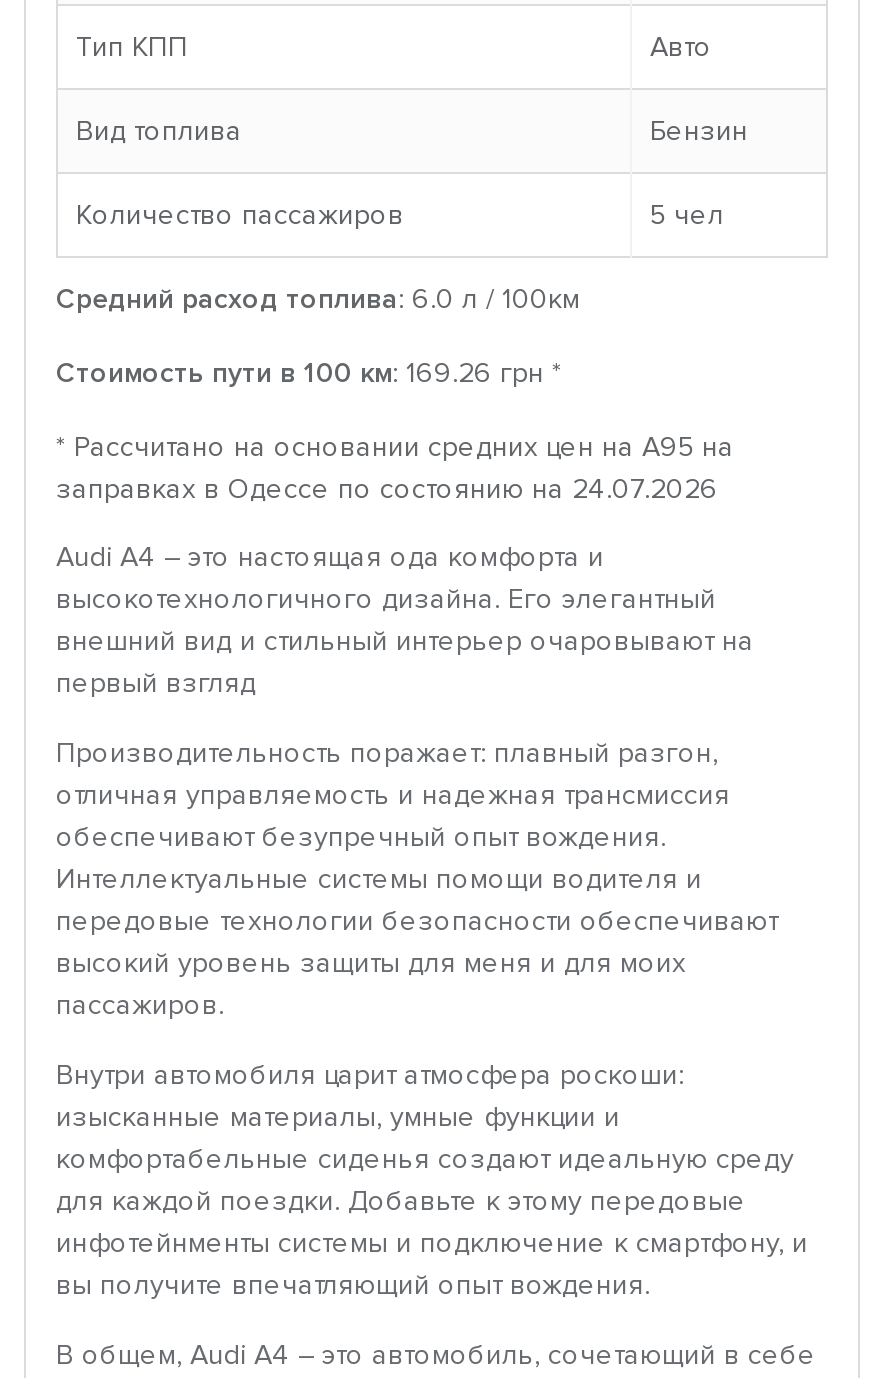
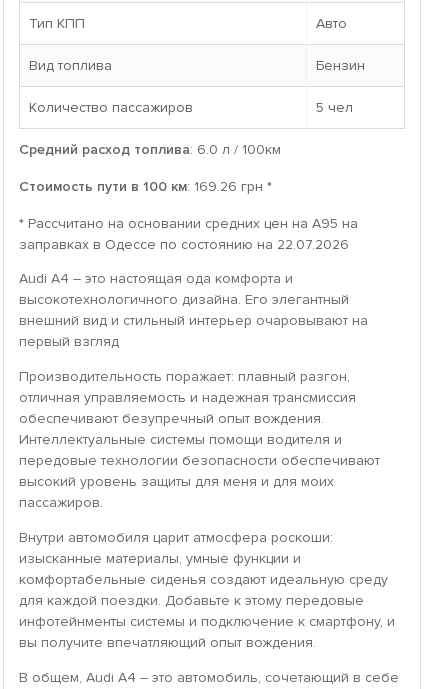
- заправках в Одессе по состоянию на 24.07.2026
+ заправках в Одессе по состоянию на 22.07.2026
